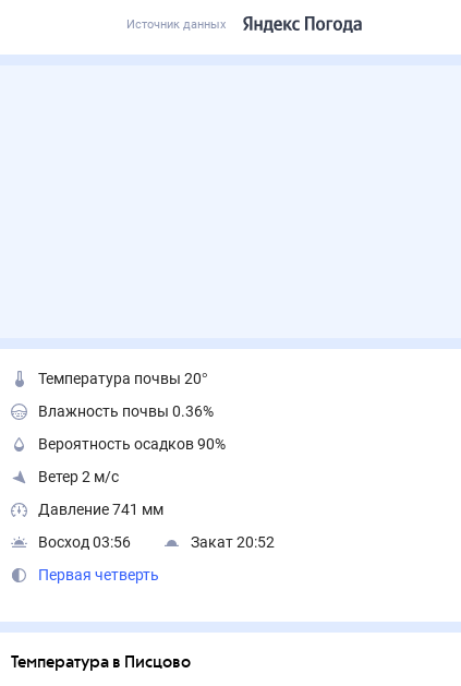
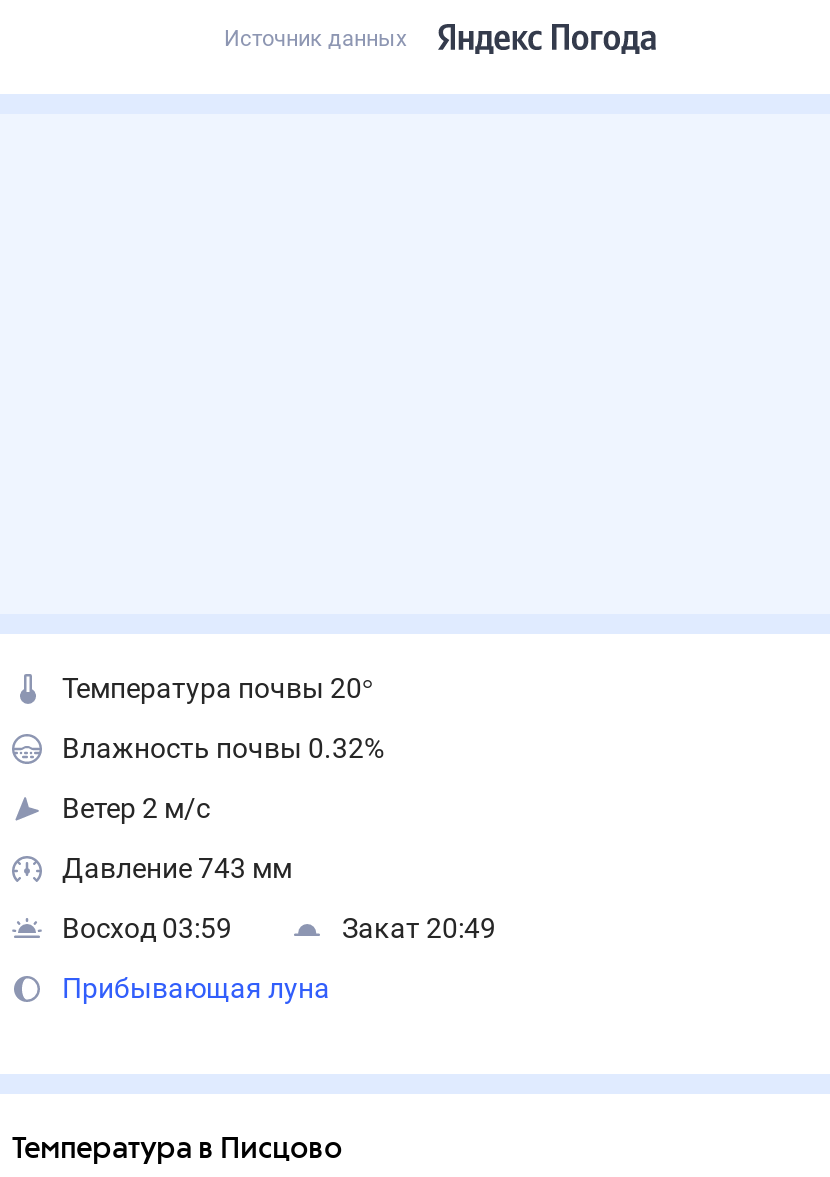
- Влажность почвы 0.36%
- Вероятность осадков 90%
+ Влажность почвы 0.32%

- Давление 741 мм
+ Давление 743 мм

- Восход 03:56
- Закат 20:52
+ Восход 03:59
+ Закат 20:49

- Первая четверть
+ Прибывающая луна
